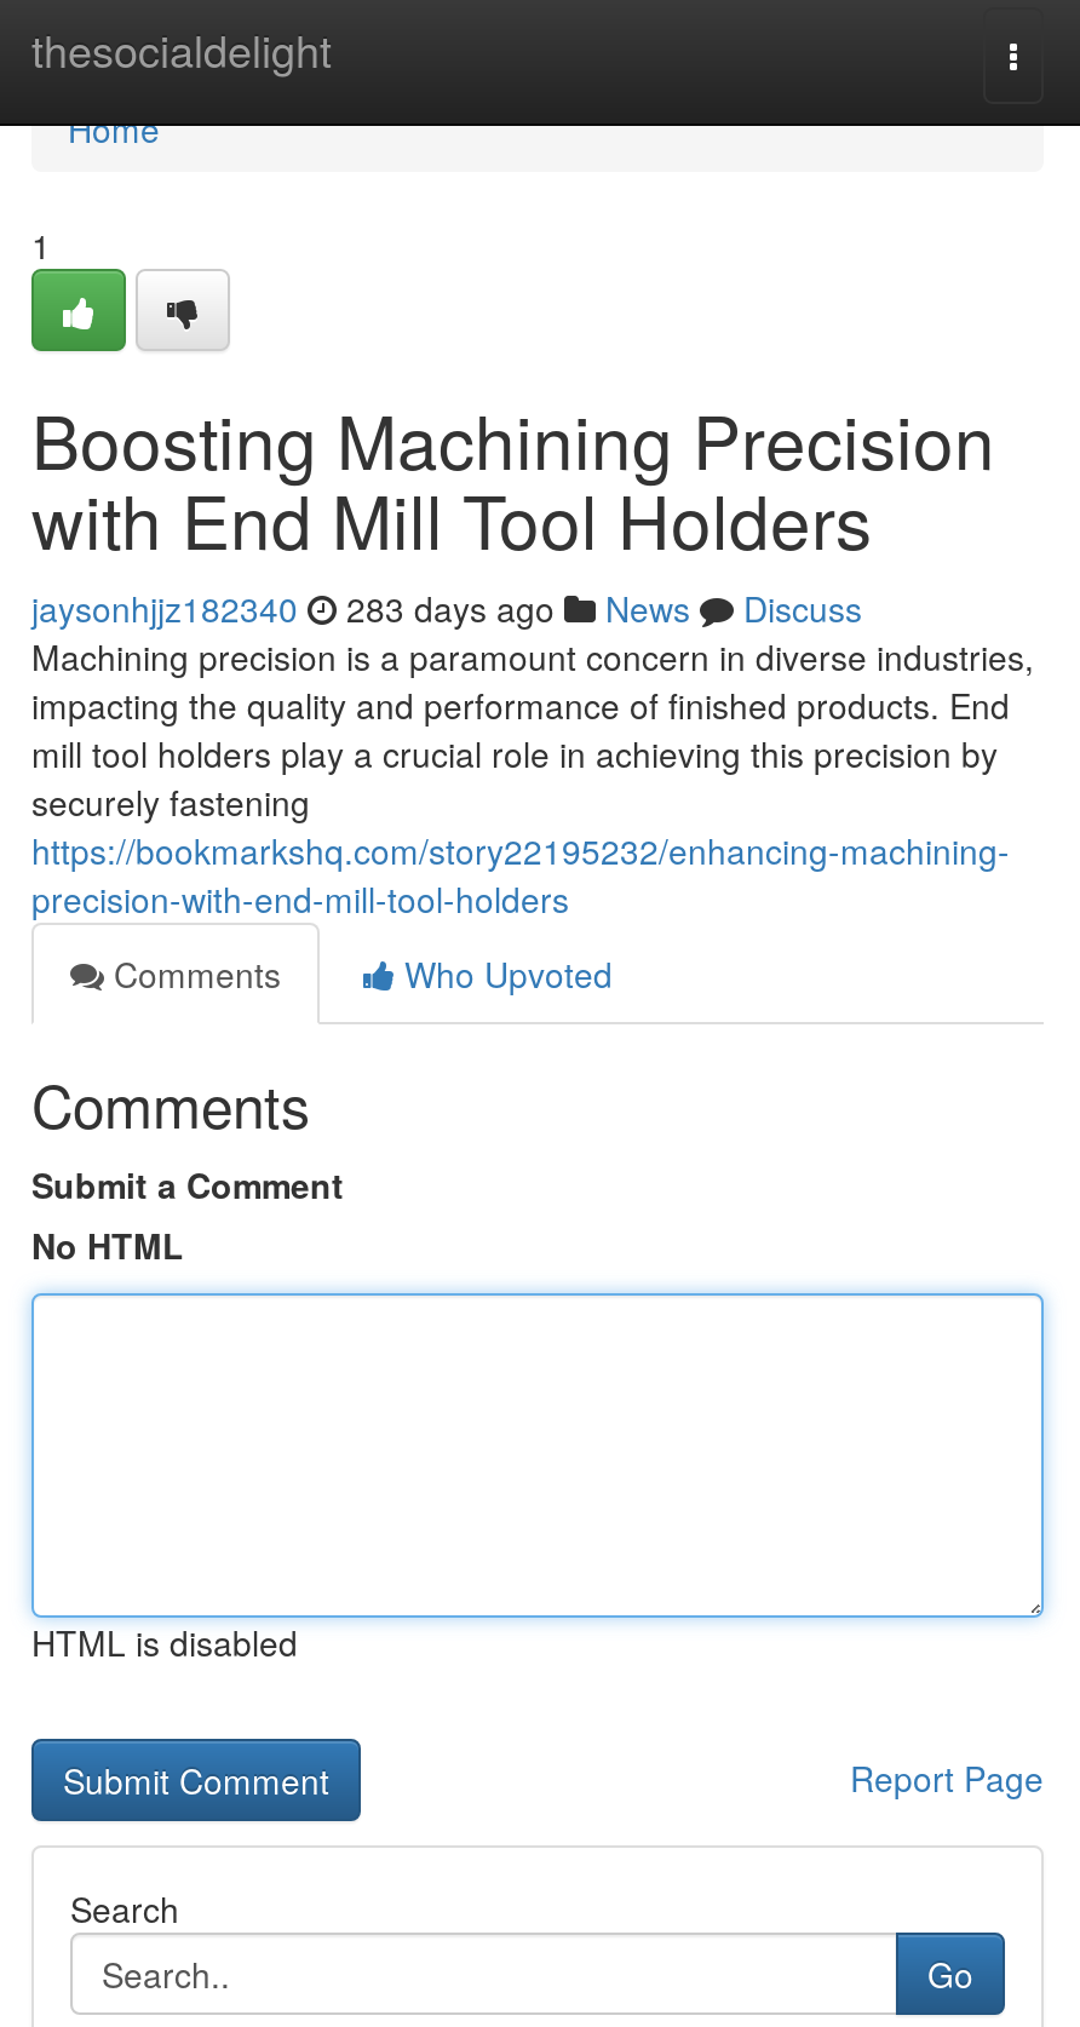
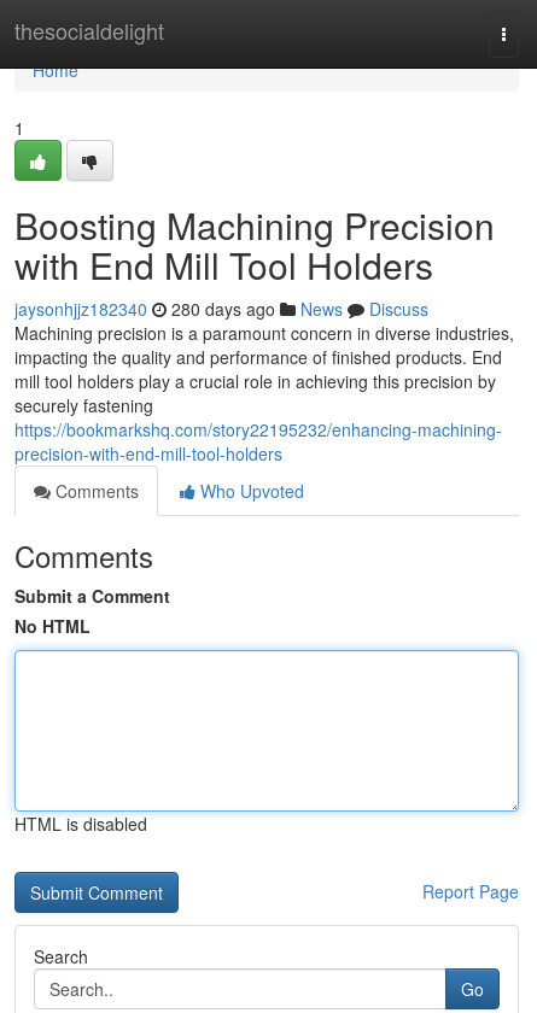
- jaysonhjjz182340 283 days ago News Discuss
+ jaysonhjjz182340 280 days ago News Discuss
